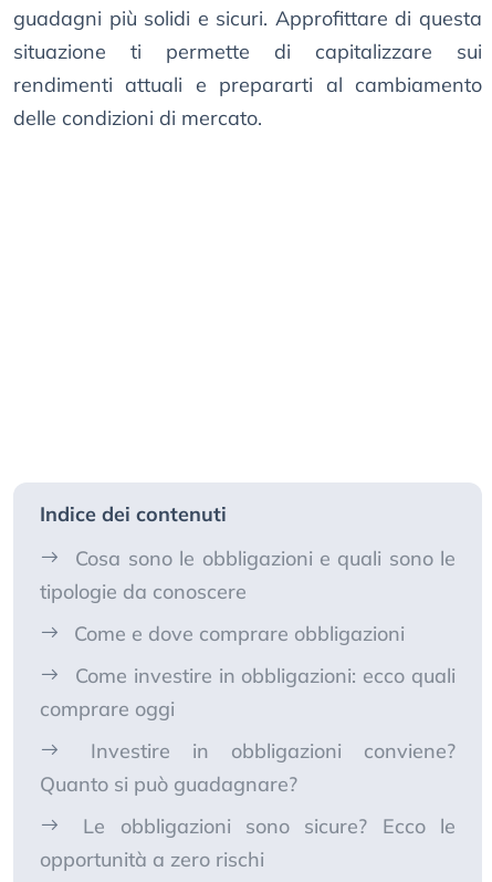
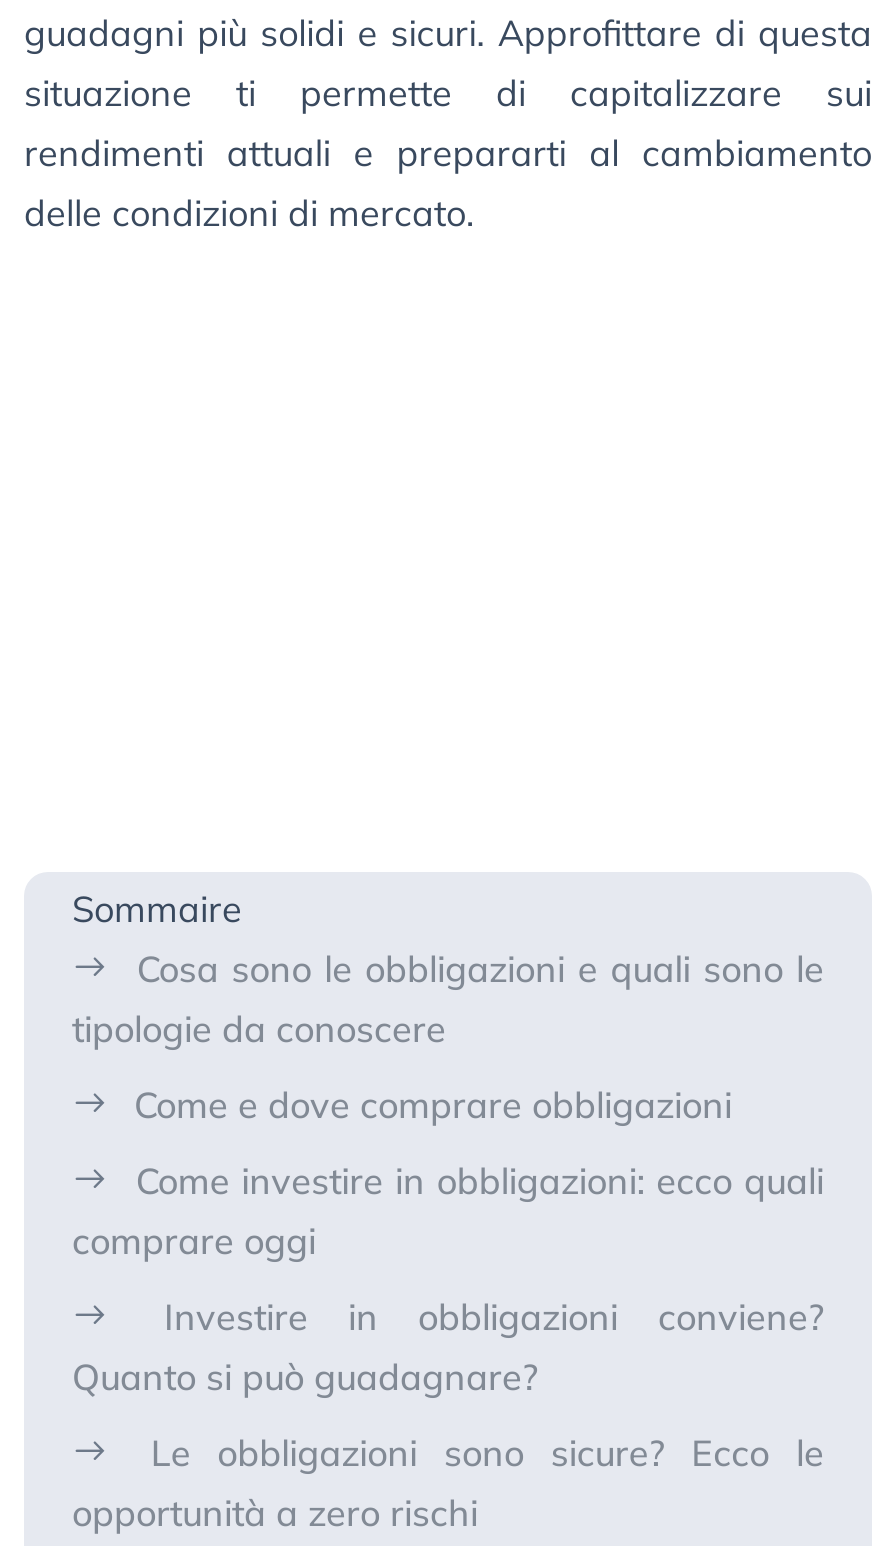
- Indice dei contenuti
+ Sommaire
